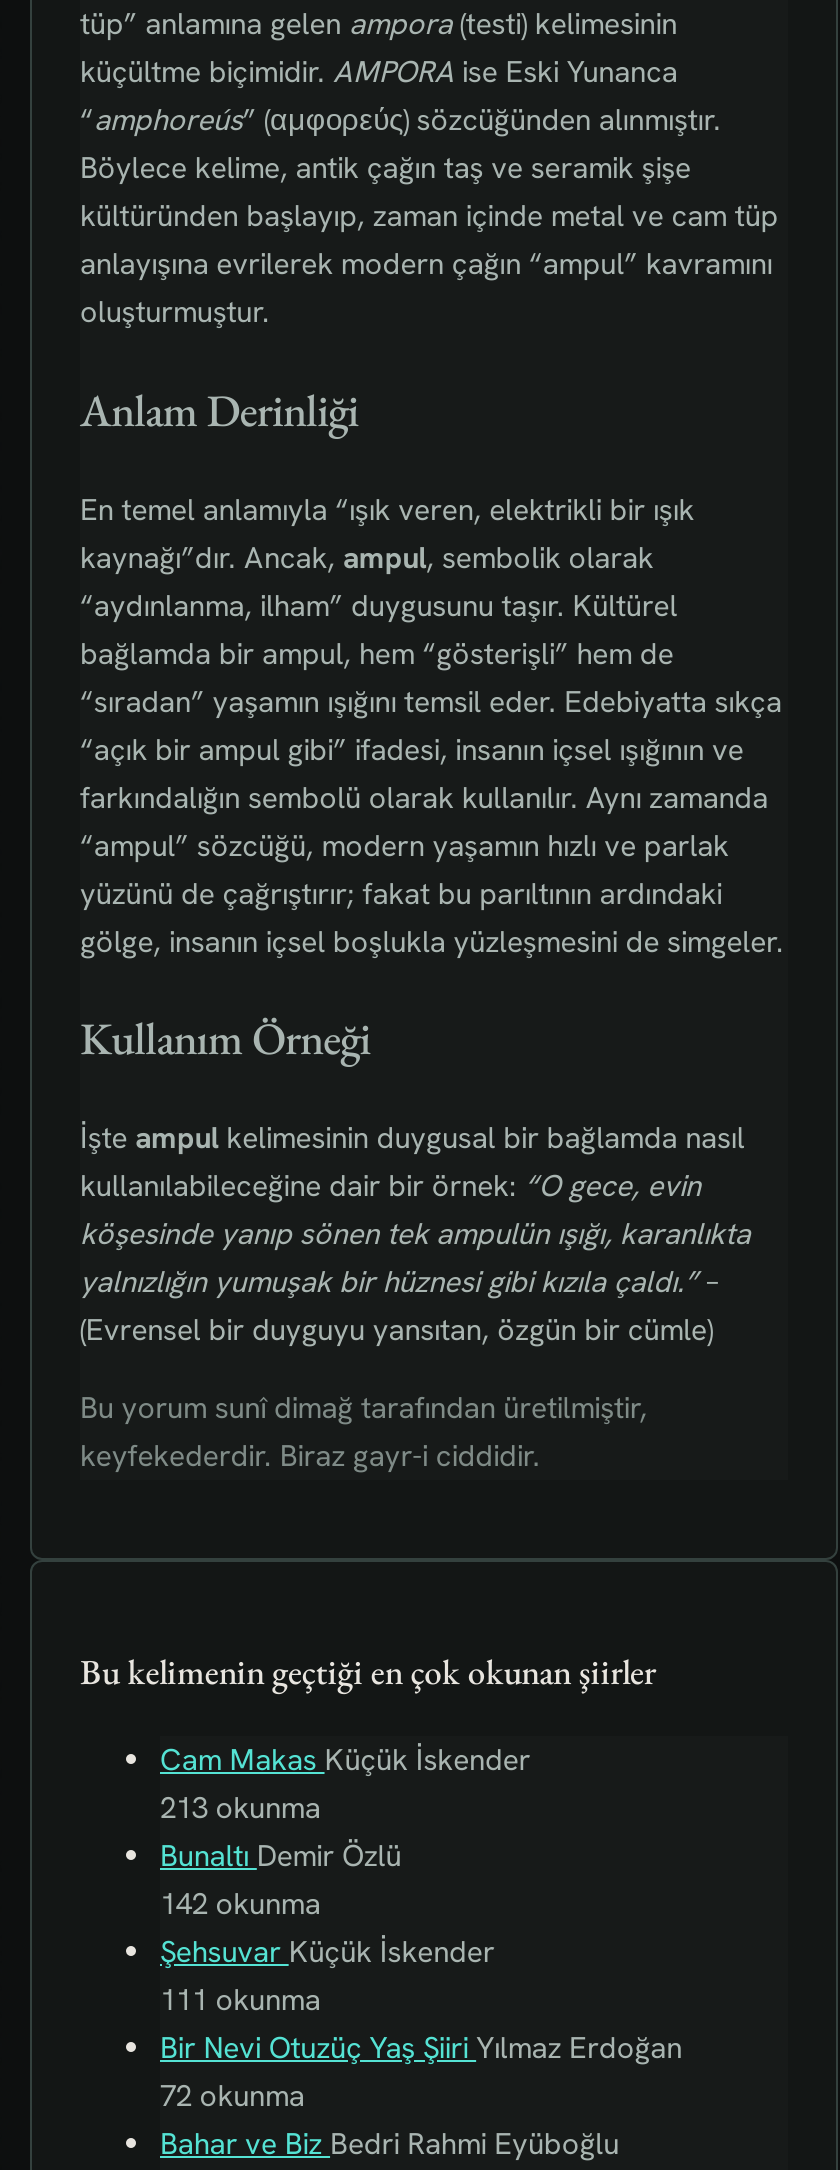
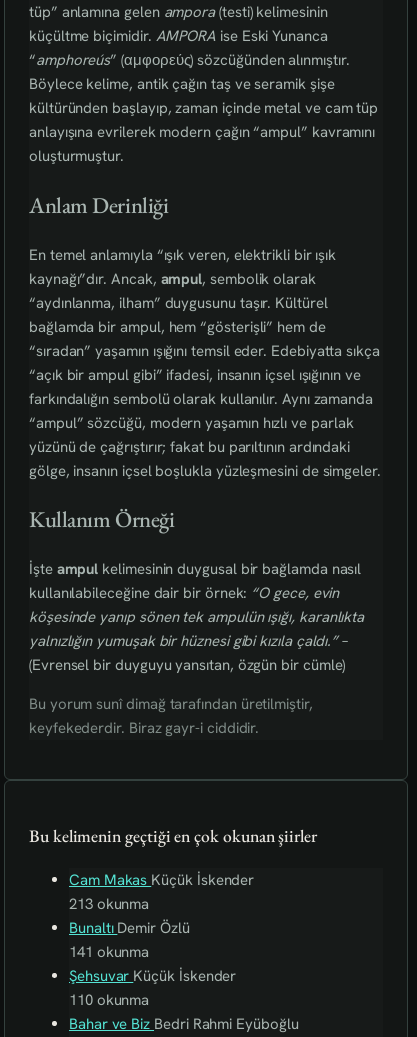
- 142 okunma
+ 141 okunma

- 111 okunma
- Bir Nevi Otuzüç Yaş Şiiri Yılmaz Erdoğan
- 72 okunma
+ 110 okunma
